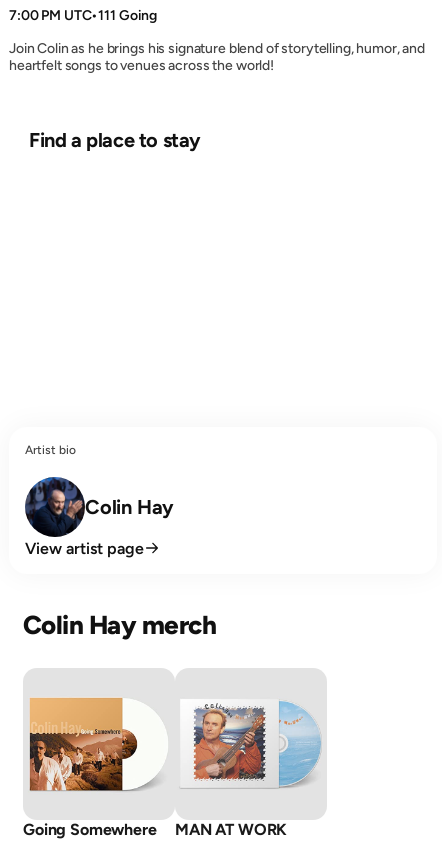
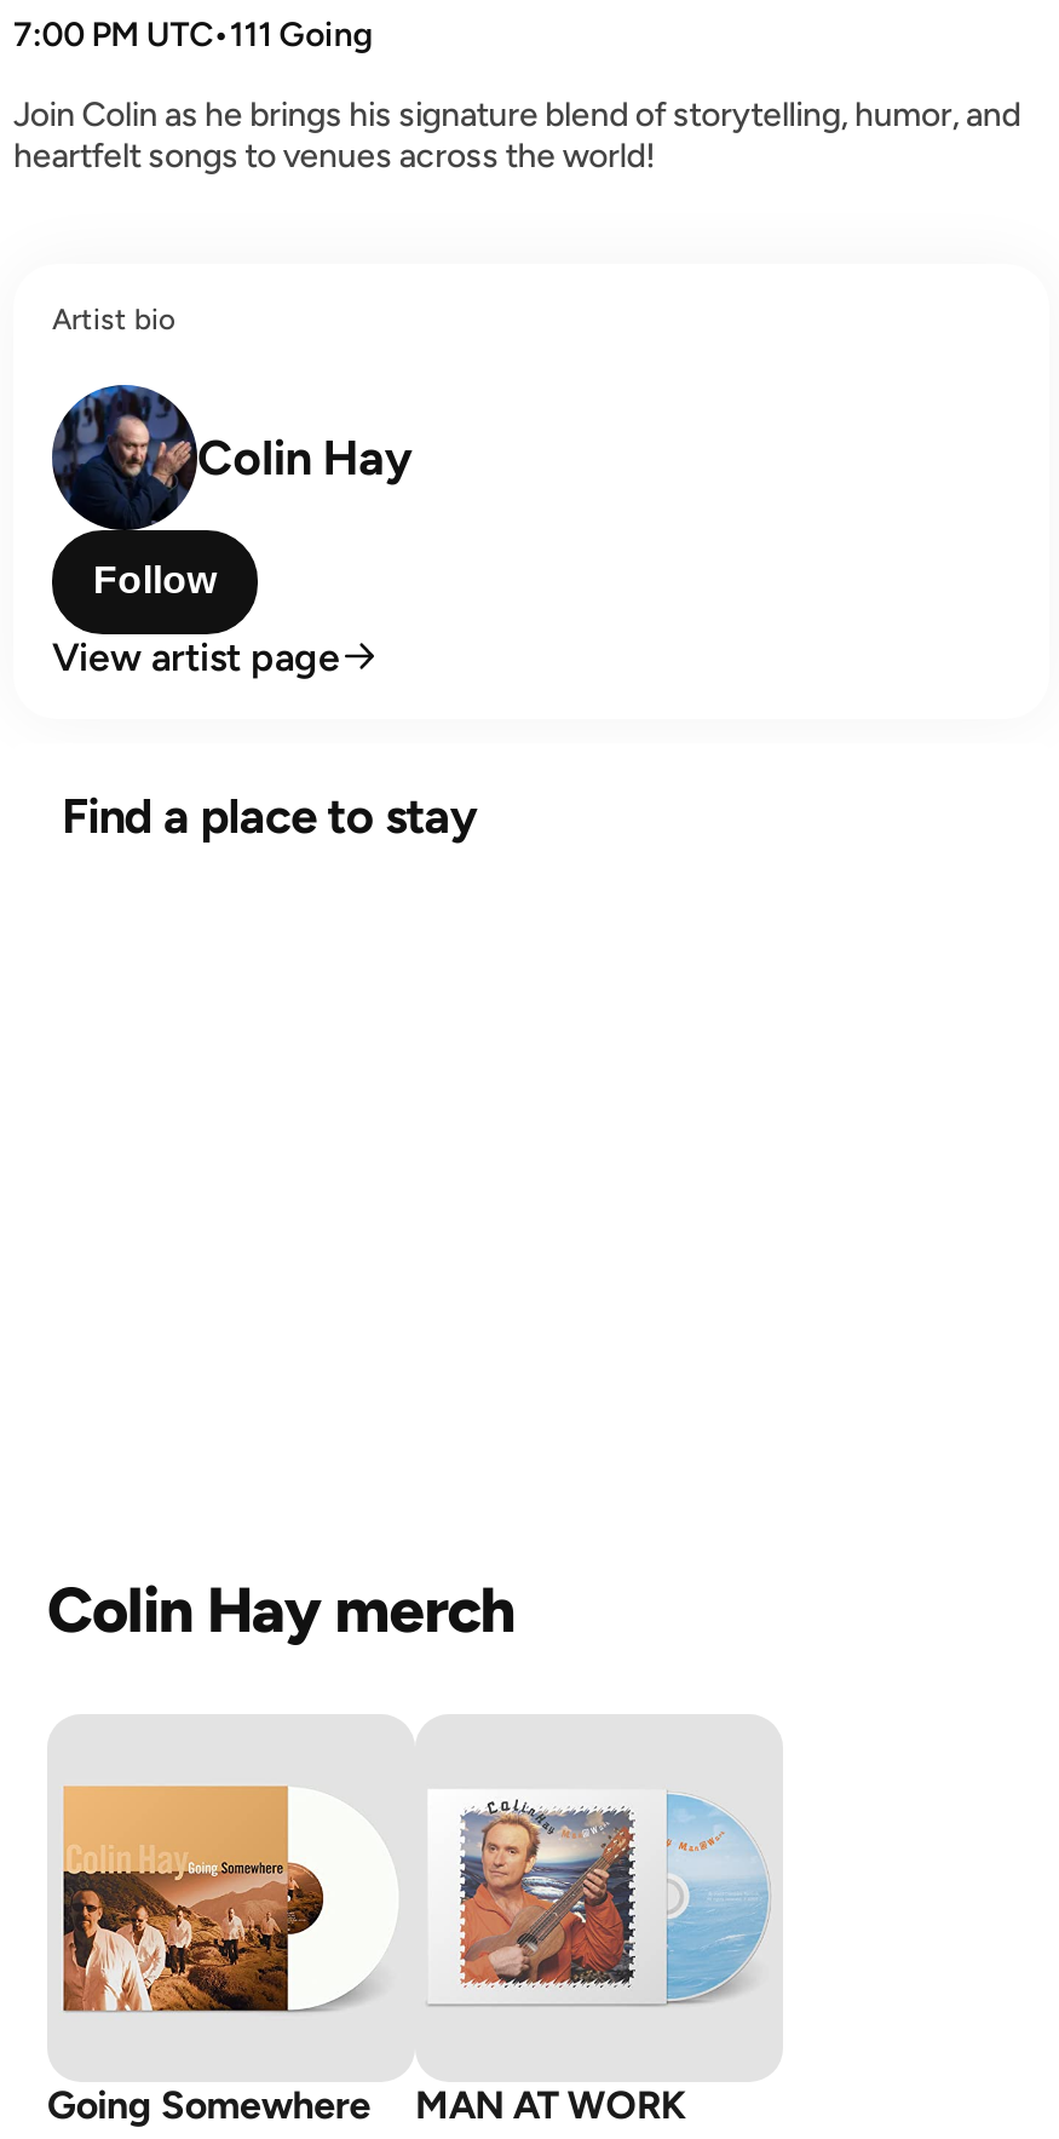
moved down: Find a place to stay

moved up: [image] | Artist bio | Colin Hay

+ Follow

moved up: View artist page
